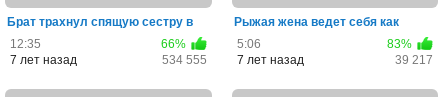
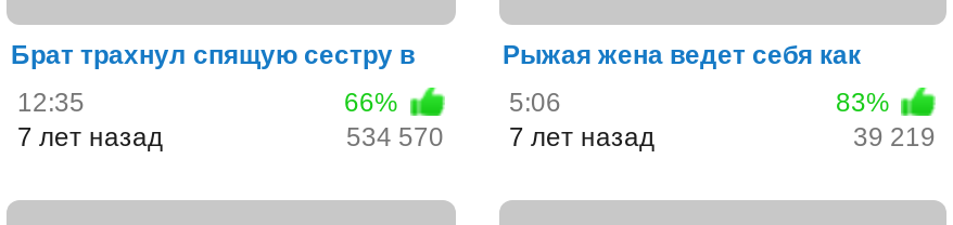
- 534 555
+ 534 570

- 39 217
+ 39 219
